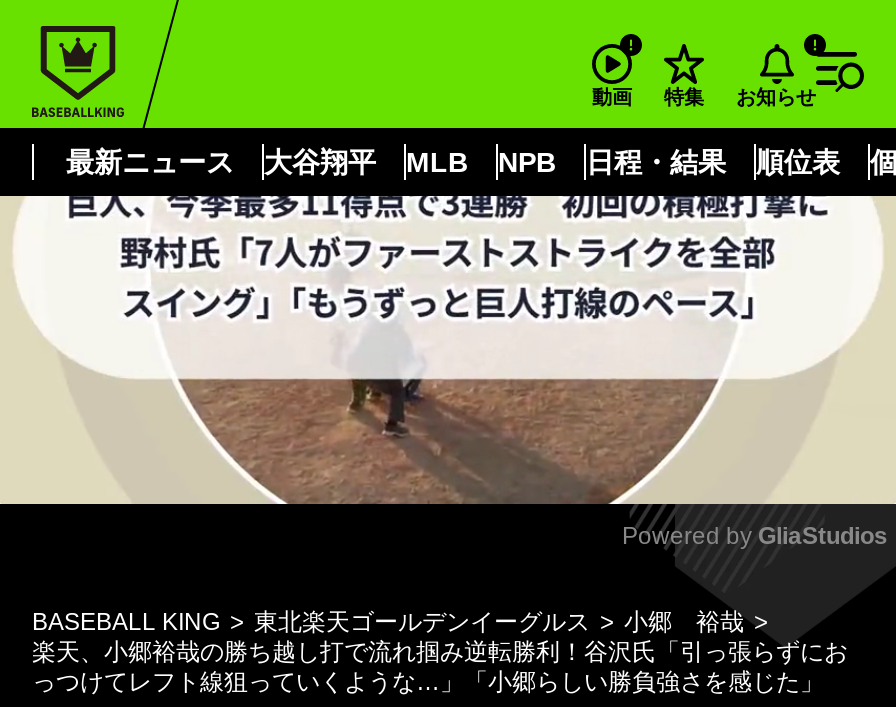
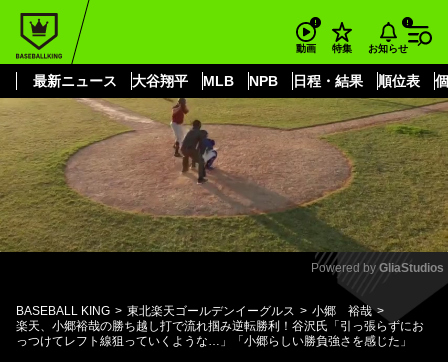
- [image]
+ [image]
